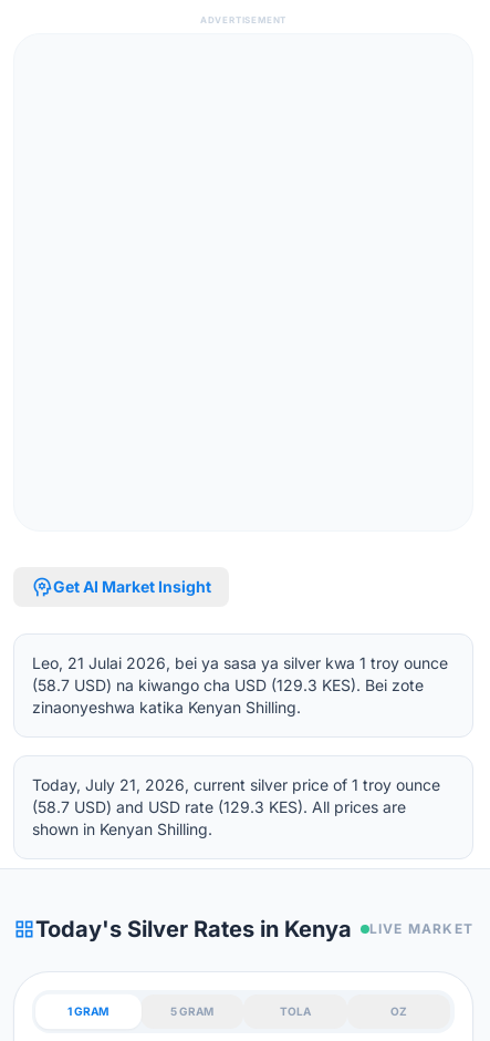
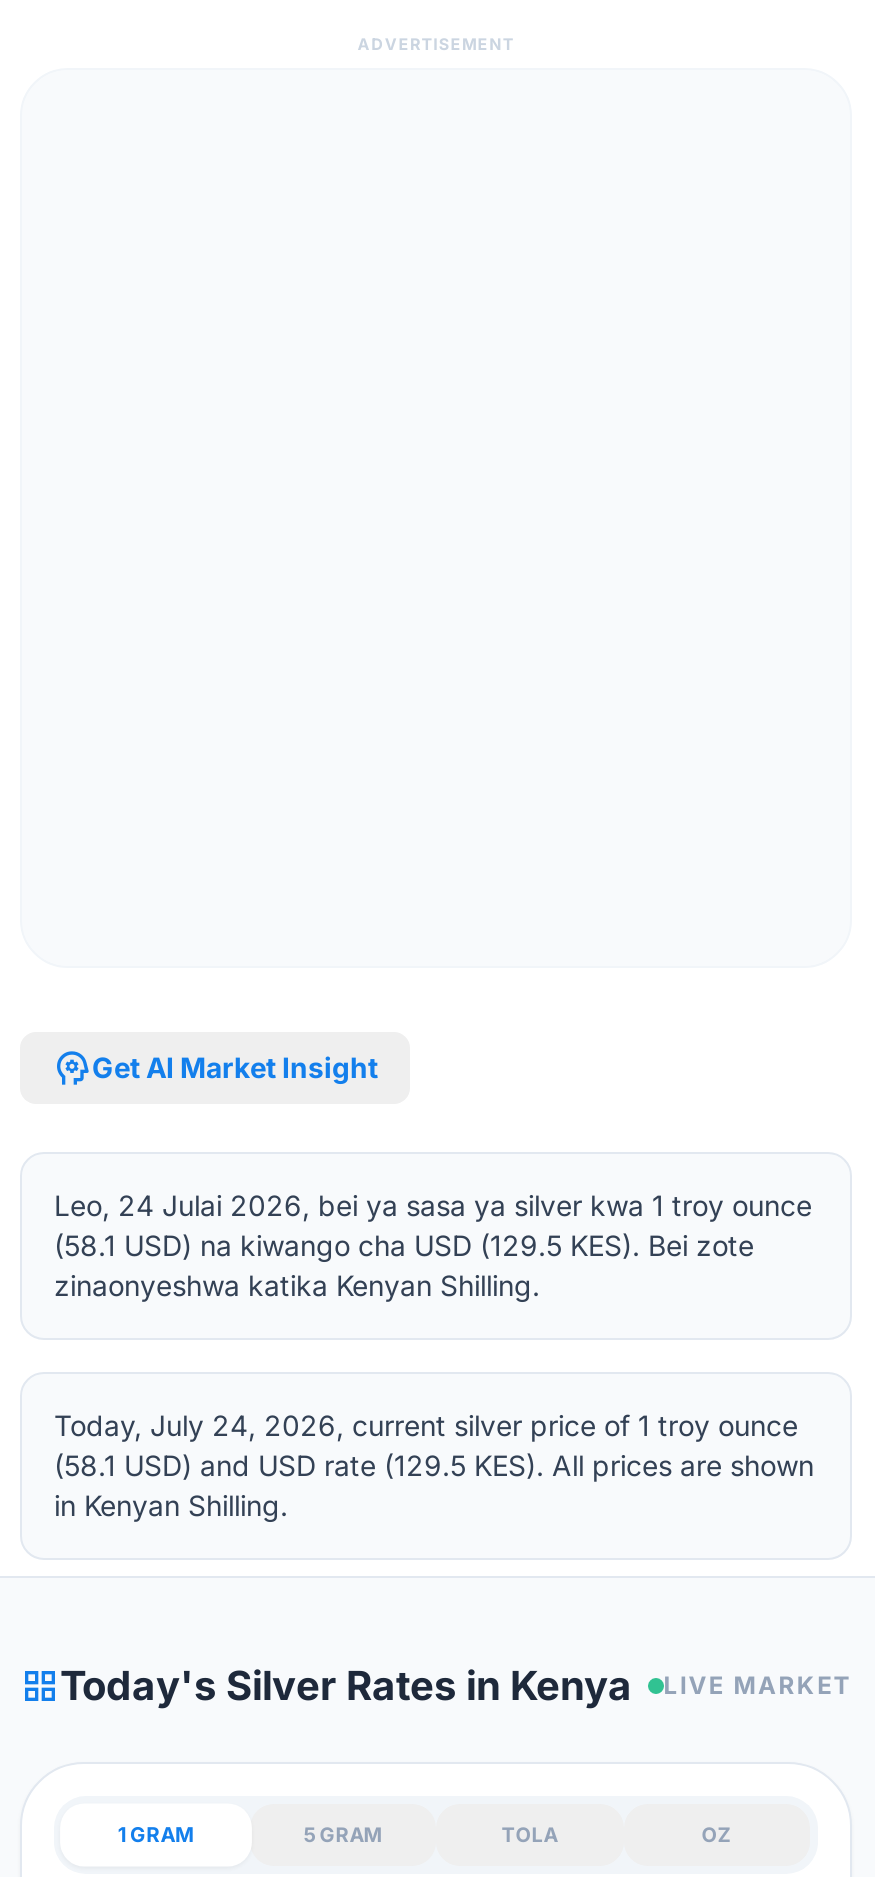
- Leo, 21 Julai 2026, bei ya sasa ya silver kwa 1 troy ounce
+ Leo, 24 Julai 2026, bei ya sasa ya silver kwa 1 troy ounce

- (58.7 USD) na kiwango cha USD (129.3 KES). Bei zote
+ (58.1 USD) na kiwango cha USD (129.5 KES). Bei zote

- Today, July 21, 2026, current silver price of 1 troy ounce
- (58.7 USD) and USD rate (129.3 KES). All prices are
- shown in Kenyan Shilling.
+ Today, July 24, 2026, current silver price of 1 troy ounce
+ (58.1 USD) and USD rate (129.5 KES). All prices are shown
+ in Kenyan Shilling.
